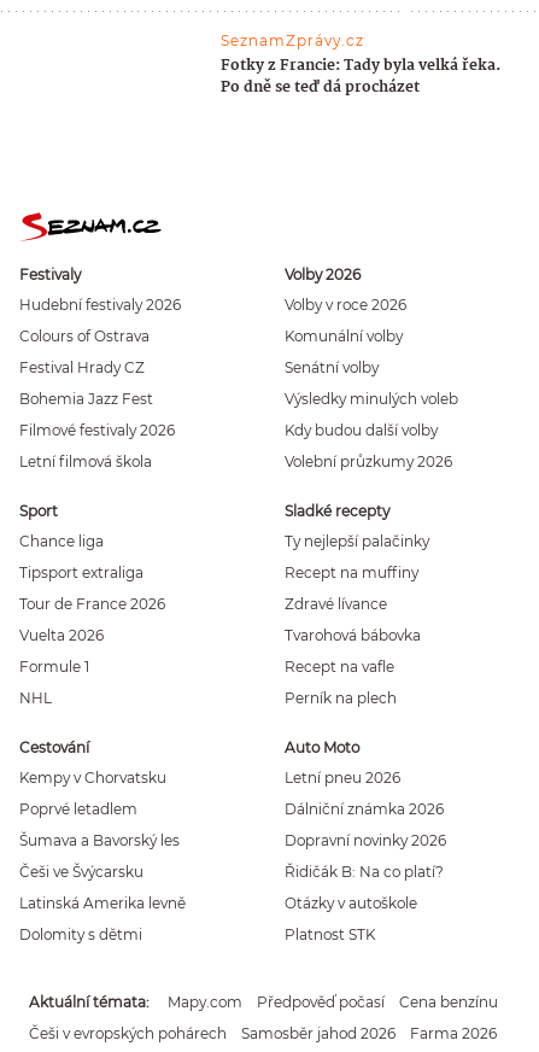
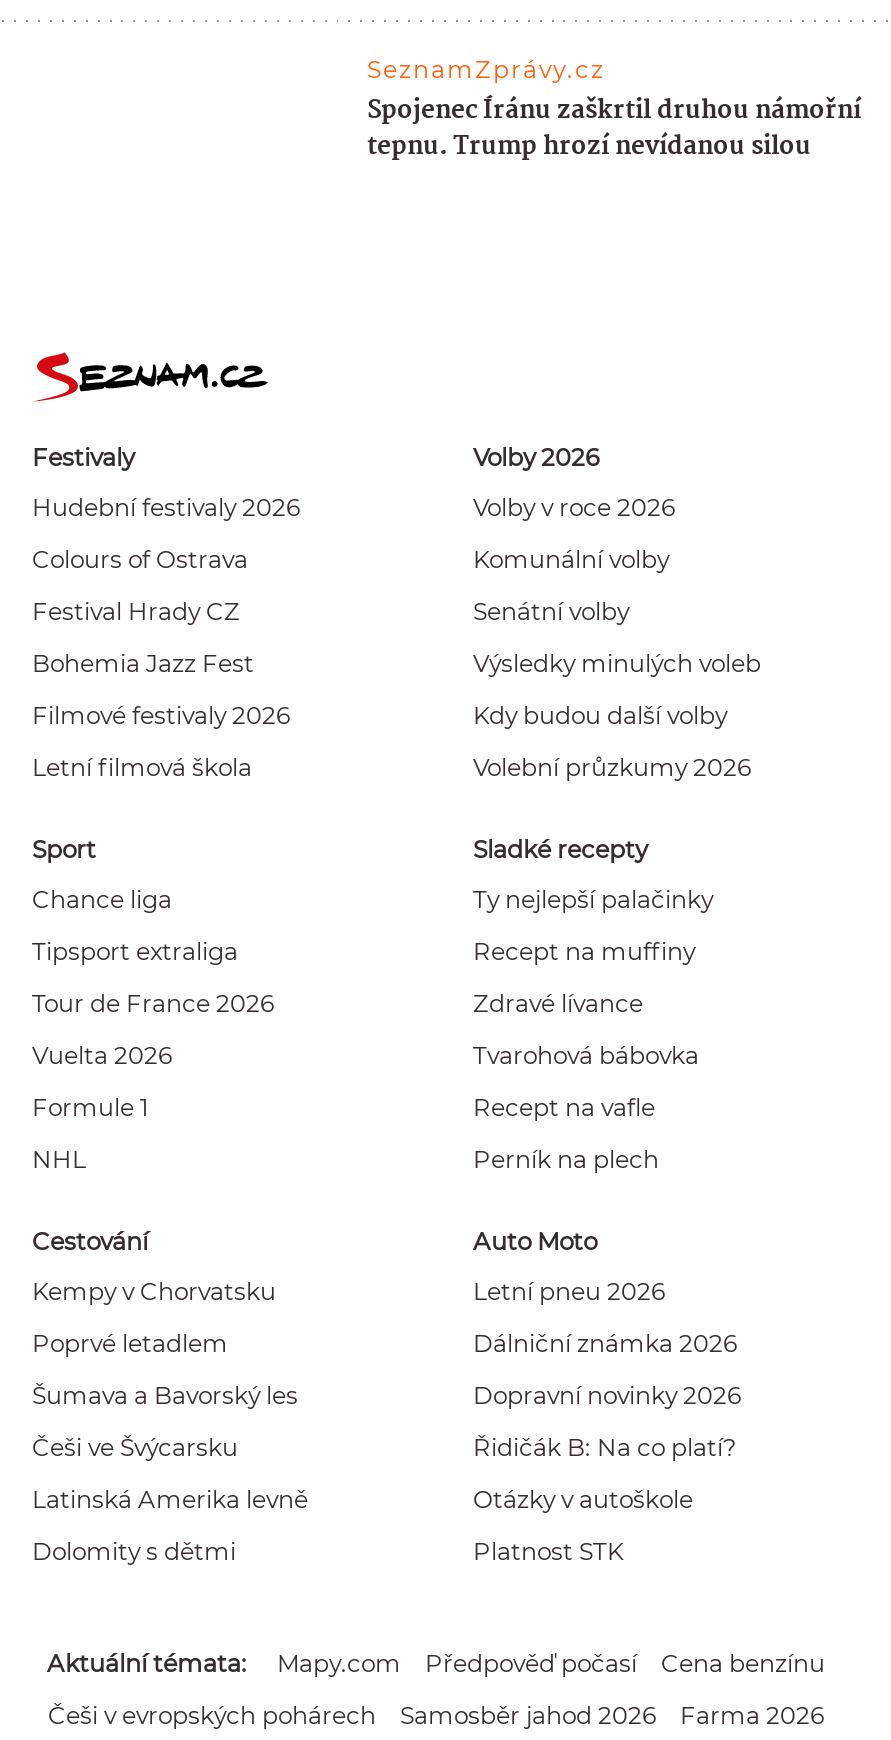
- Fotky z Francie: Tady byla velká řeka.
- Po dně se teď dá procházet
+ Spojenec Íránu zaškrtil druhou námořní
+ tepnu. Trump hrozí nevídanou silou
